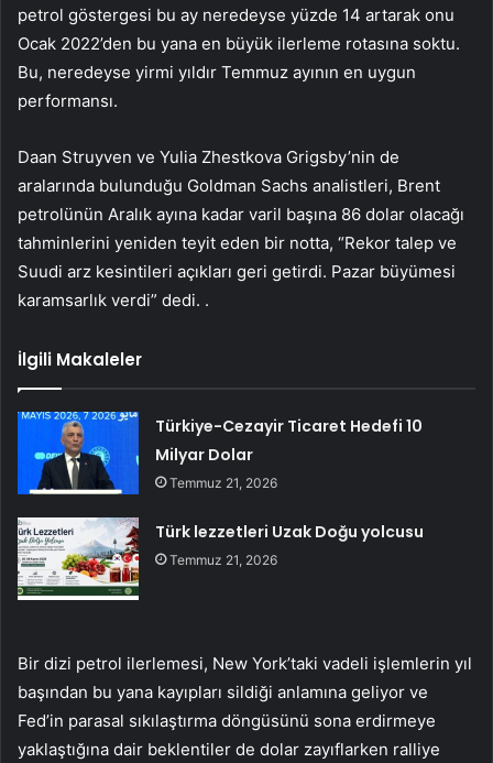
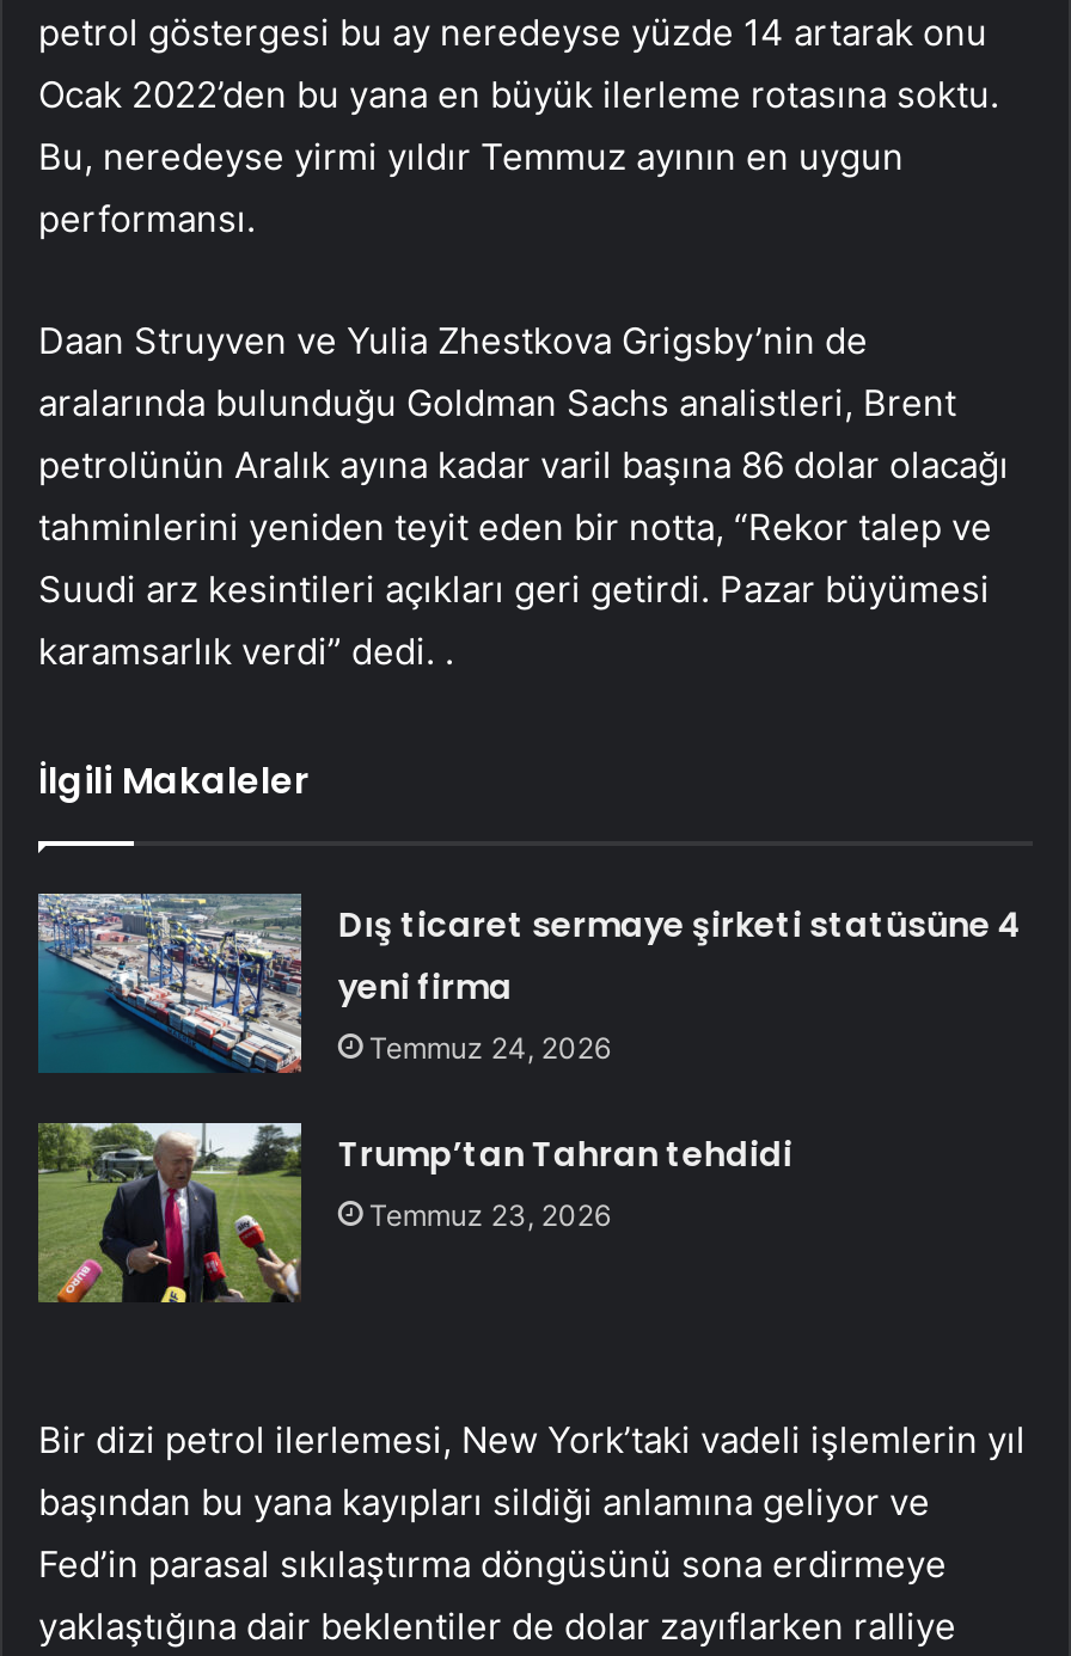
- [image]
- Türkiye-Cezayir Ticaret Hedefi 10
- Milyar Dolar
- Temmuz 21, 2026
+ [image]
+ Dış ticaret sermaye şirketi statüsüne 4
+ yeni firma
+ Temmuz 24, 2026

- [image]
- Türk lezzetleri Uzak Doğu yolcusu
- Temmuz 21, 2026
+ [image]
+ Trump’tan Tahran tehdidi
+ Temmuz 23, 2026
